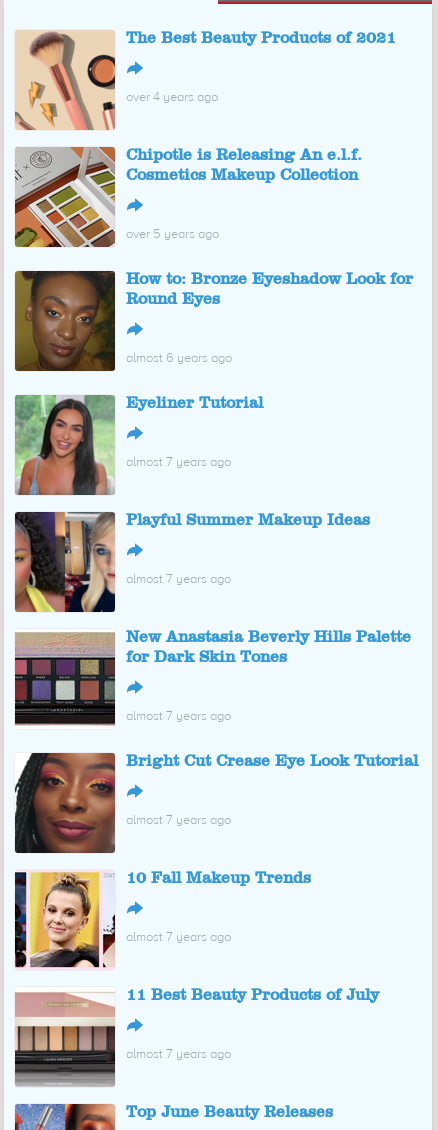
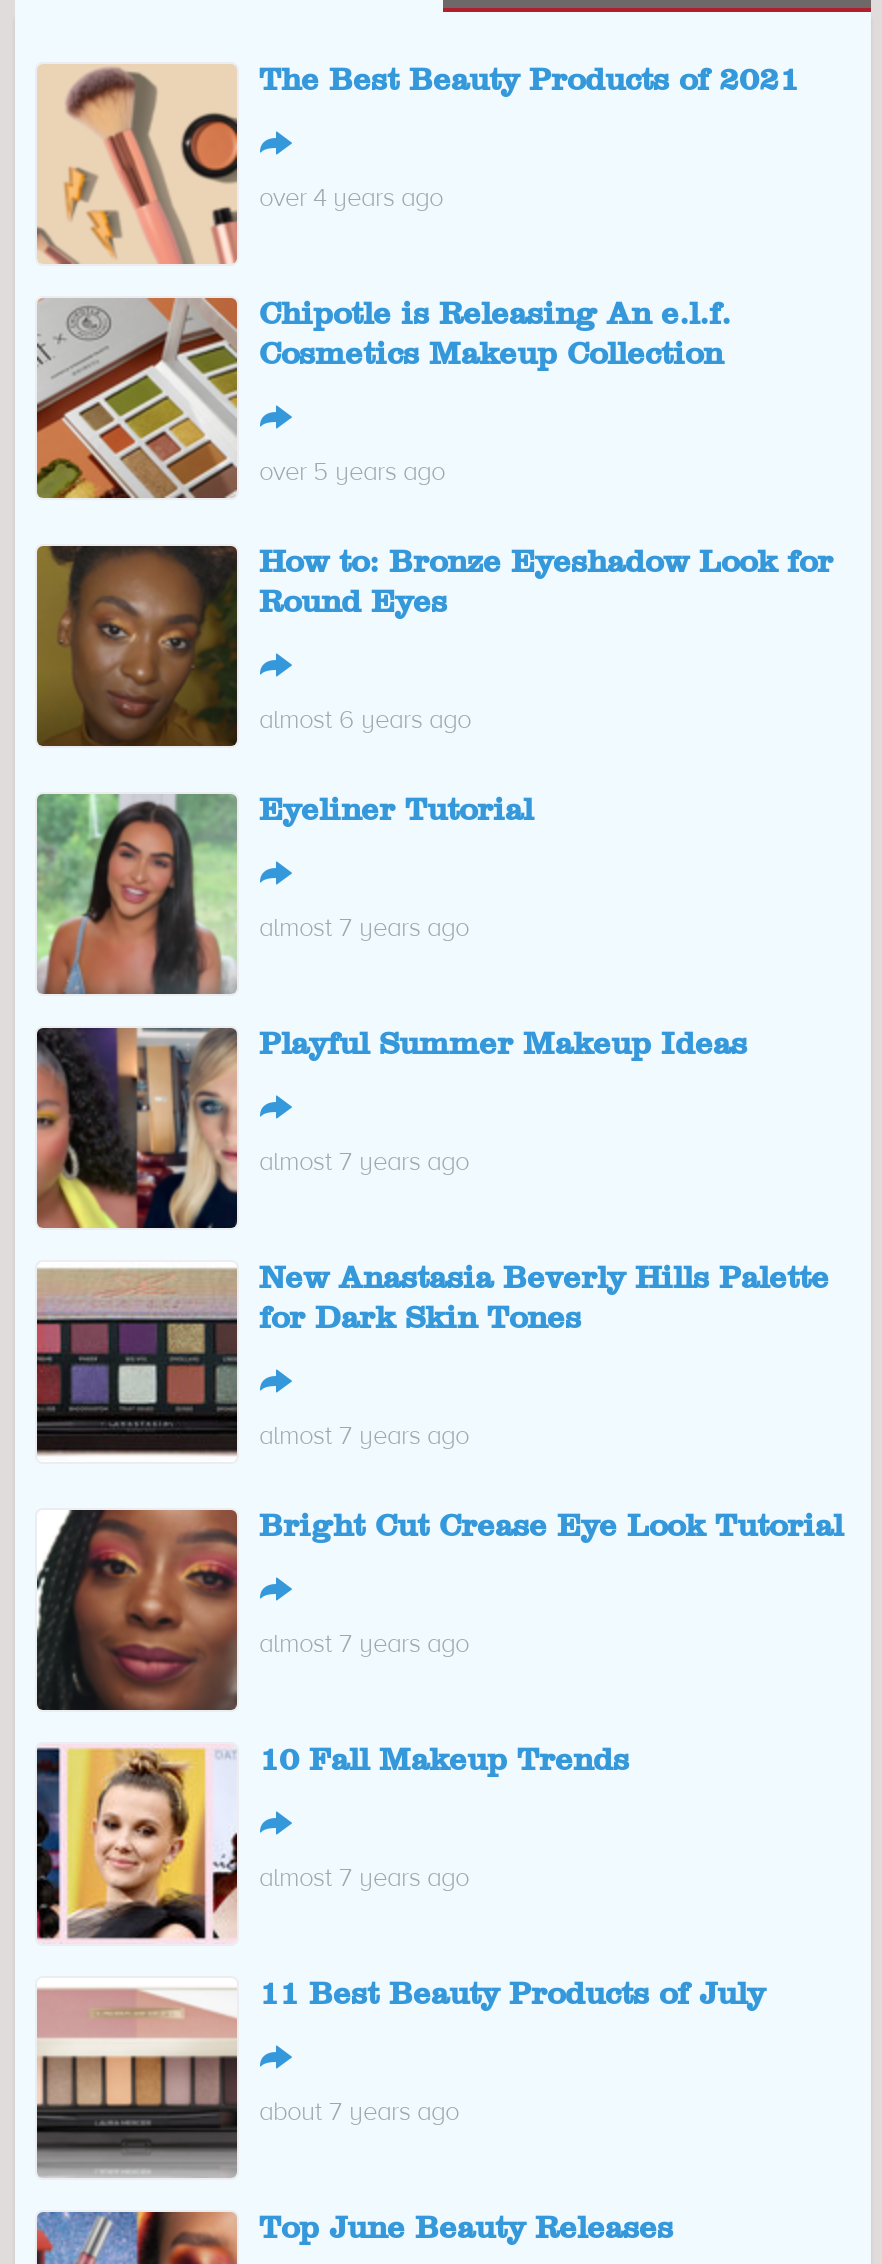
- almost 7 years ago
+ about 7 years ago
